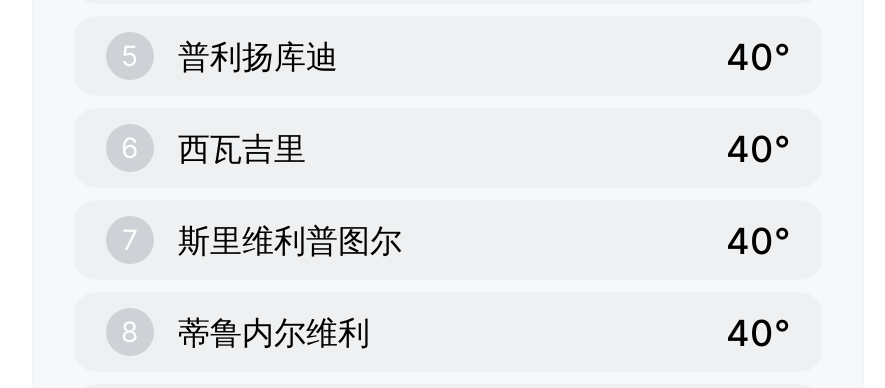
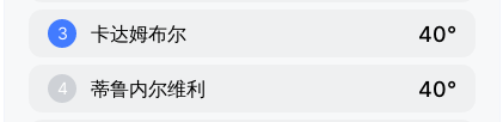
- 5
- 普利扬库迪
+ 3
+ 卡达姆布尔

- 6
- 西瓦吉里
- 40°
- 7
- 斯里维利普图尔
- 40°
- 8
+ 4
